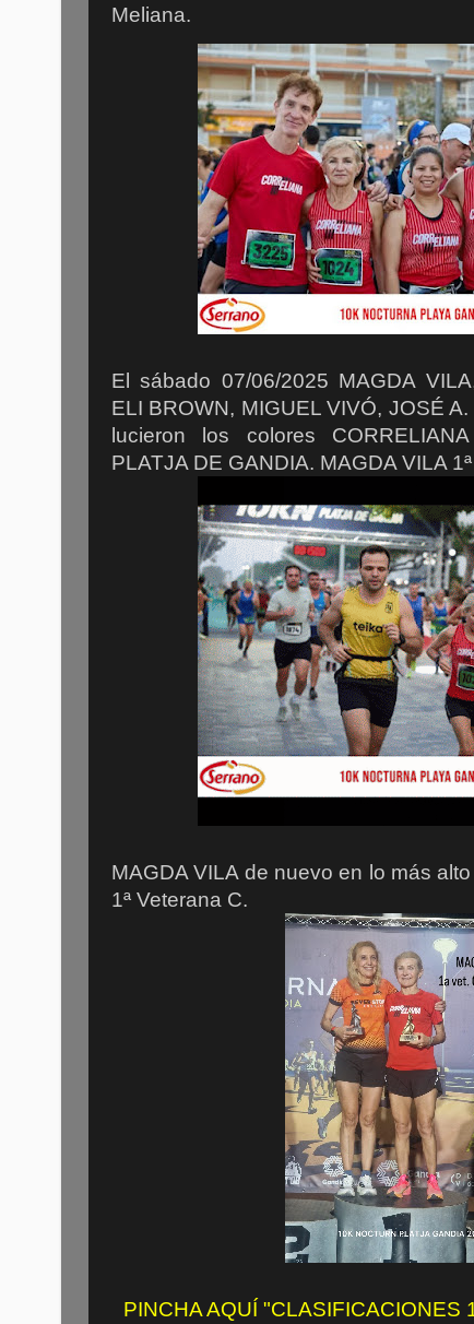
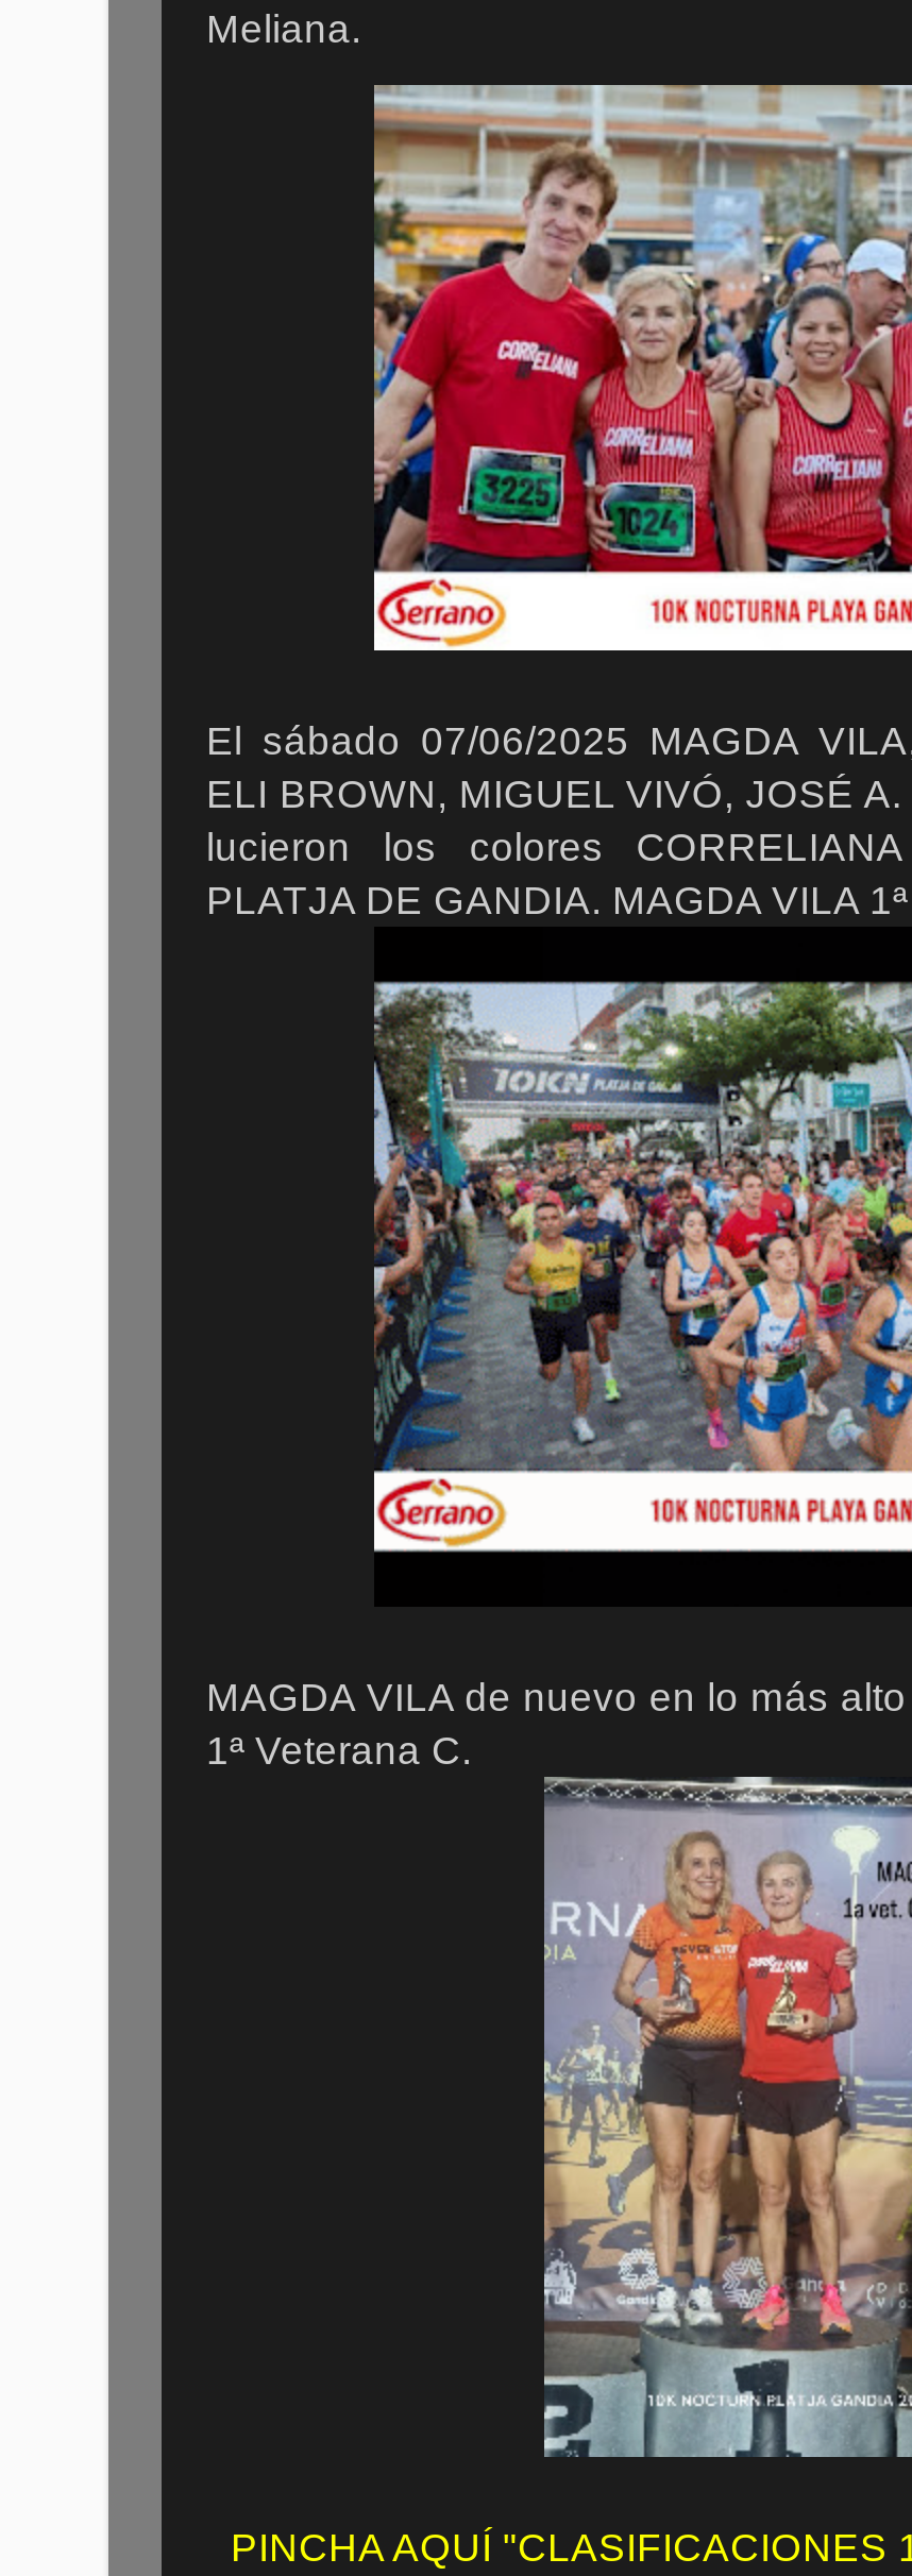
- [image]
+ [image]
